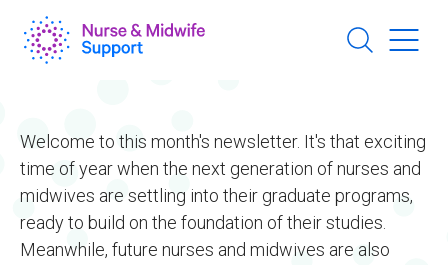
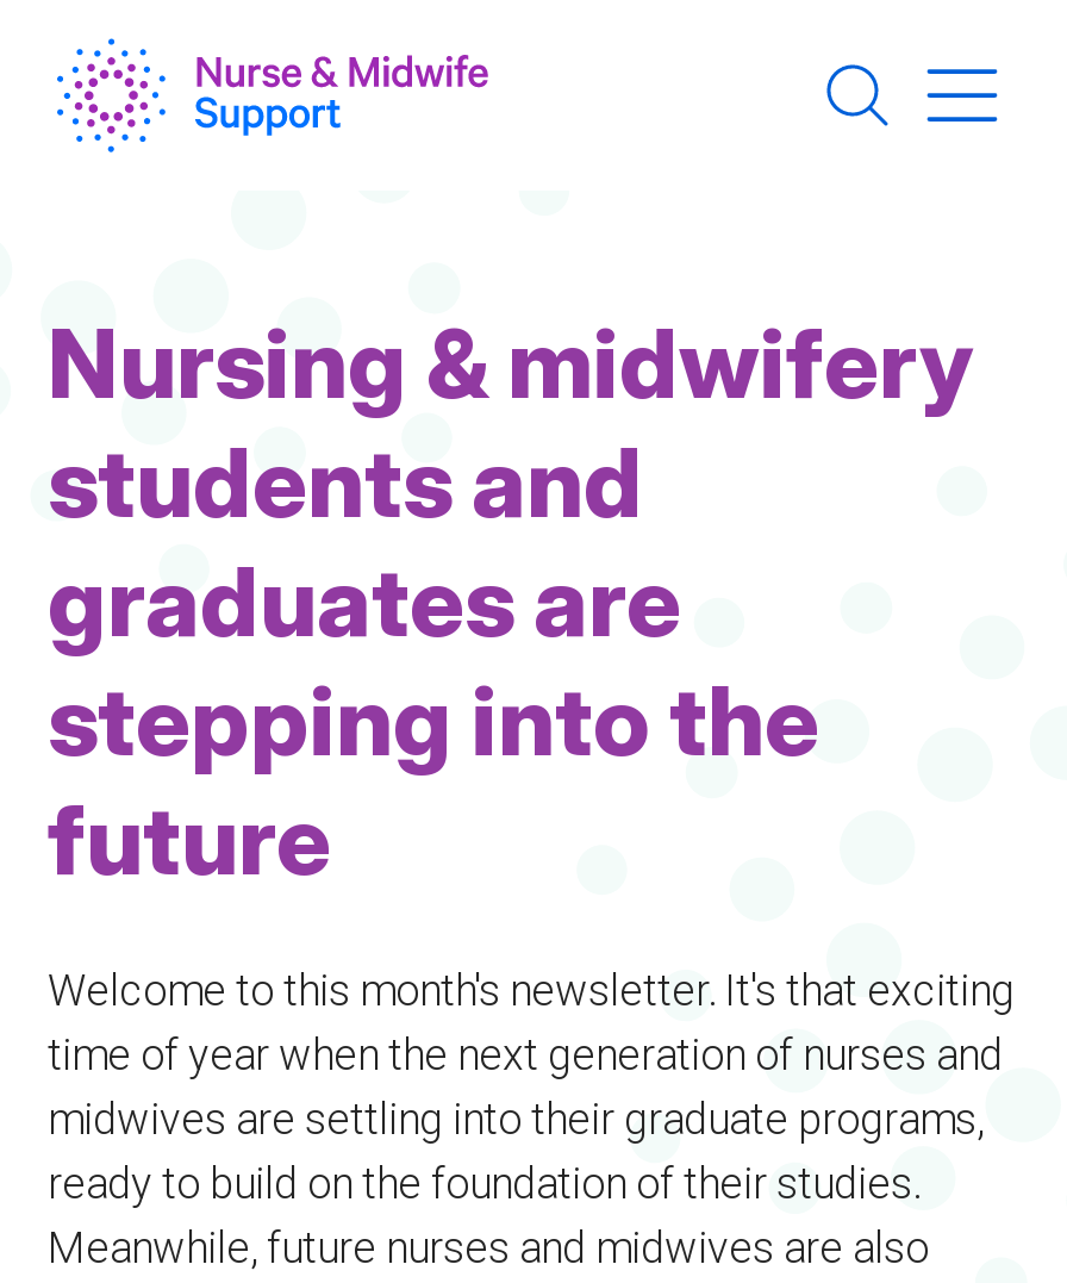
+ Nursing & midwifery
+ students and
+ graduates are
+ stepping into the
+ future
